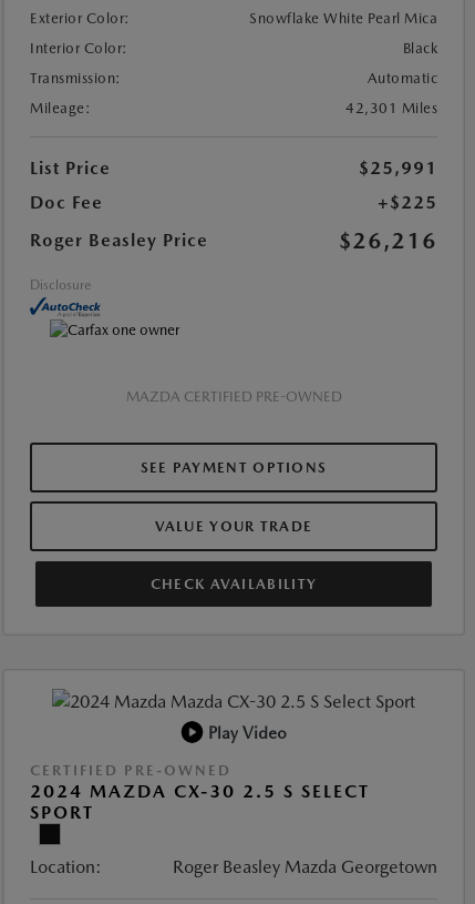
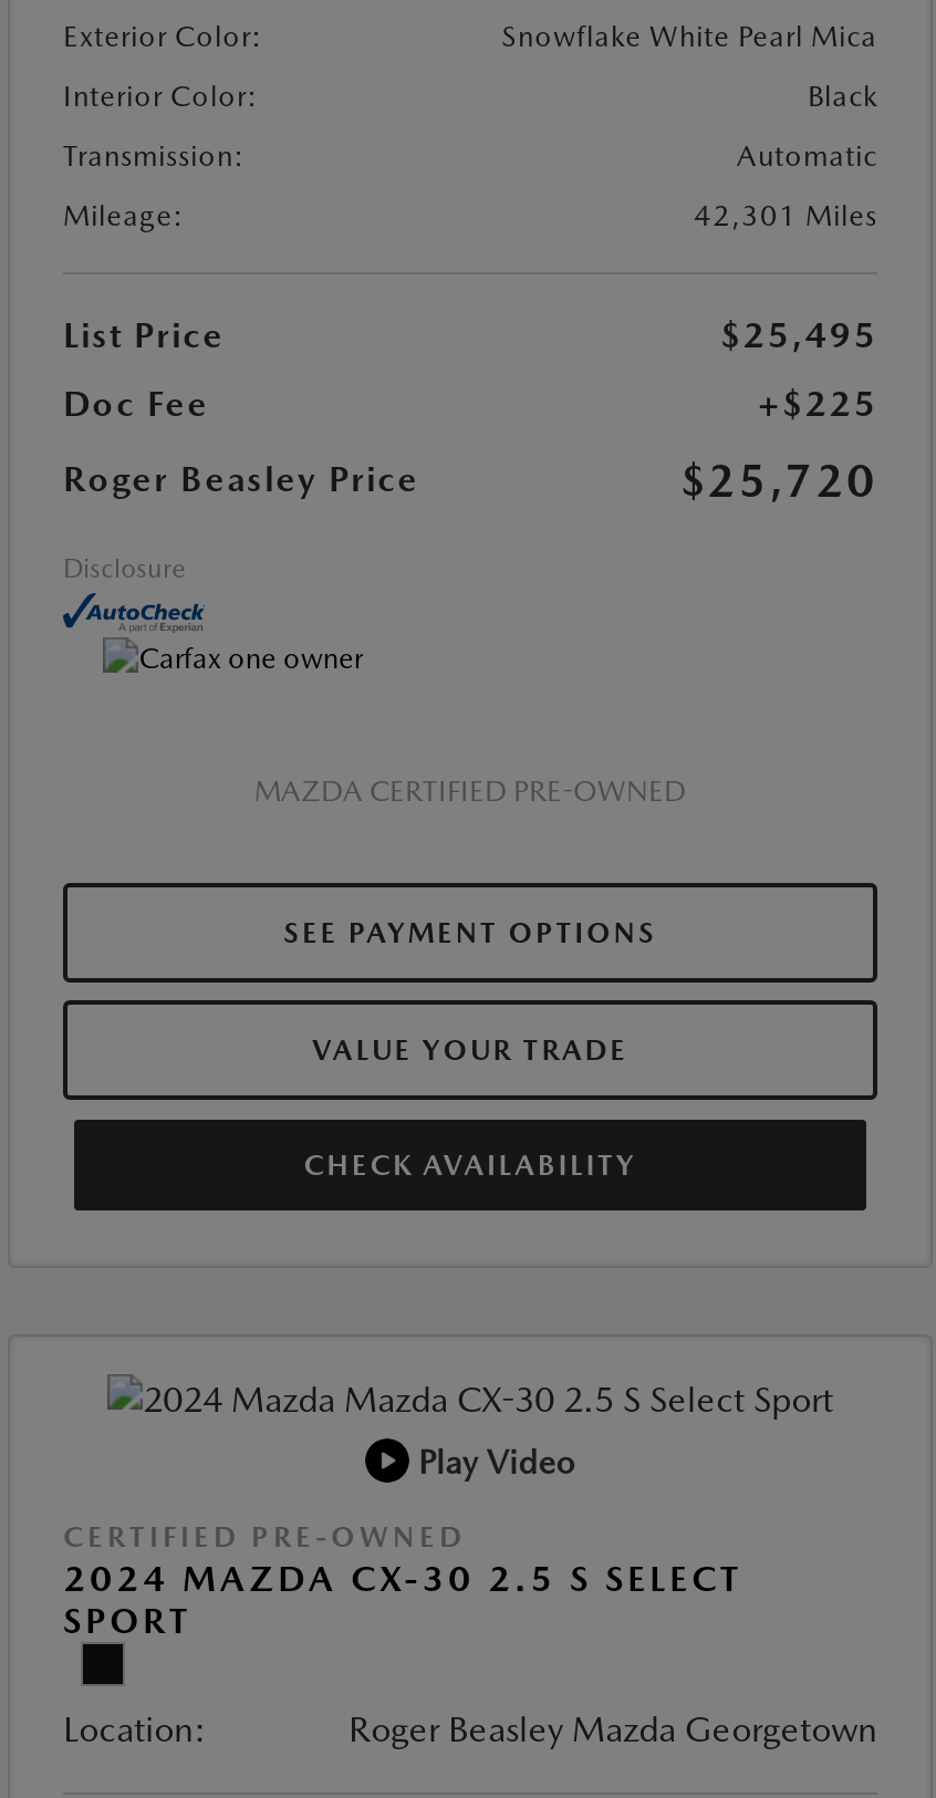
- $25,991
+ $25,495

- $26,216
+ $25,720
